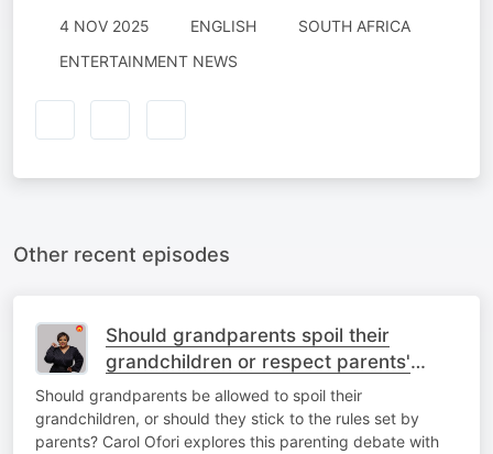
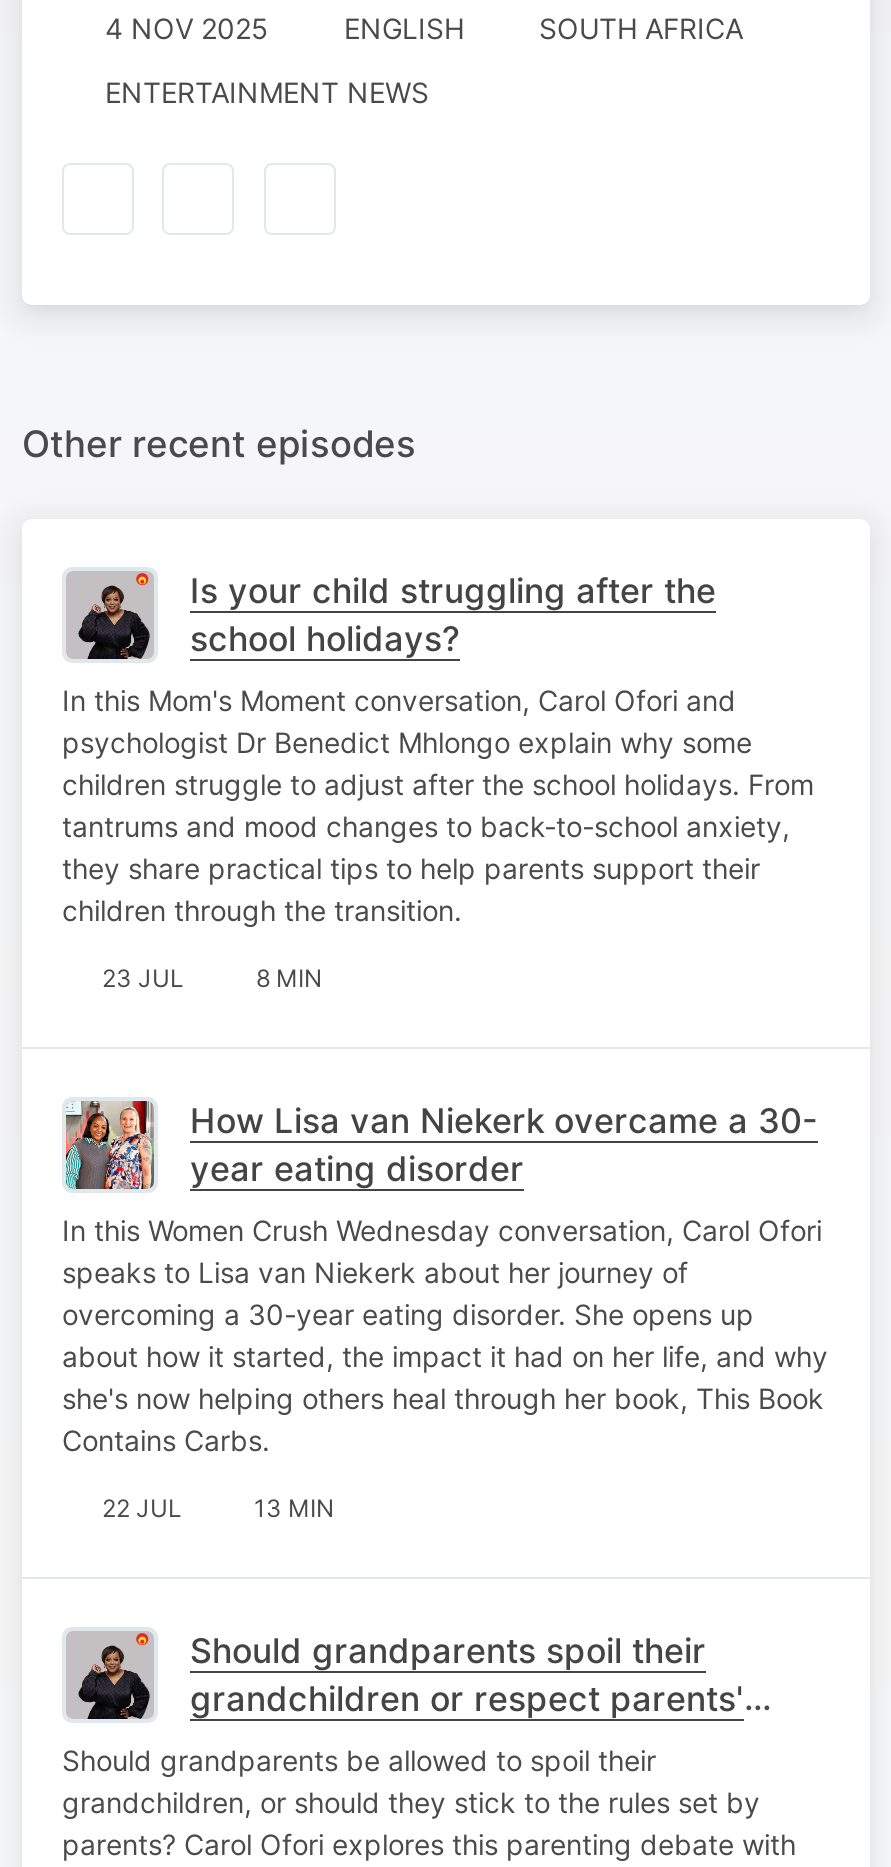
+ Is your child struggling after the
+ school holidays?
+ In this Mom's Moment conversation, Carol Ofori and
+ psychologist Dr Benedict Mhlongo explain why some
+ children struggle to adjust after the school holidays. From
+ tantrums and mood changes to back-to-school anxiety,
+ they share practical tips to help parents support their
+ children through the transition.
+ 23 JUL
+ 8 MIN

+ [image]
+ How Lisa van Niekerk overcame a 30-
+ year eating disorder
+ In this Women Crush Wednesday conversation, Carol Ofori
+ speaks to Lisa van Niekerk about her journey of
+ overcoming a 30-year eating disorder. She opens up
+ about how it started, the impact it had on her life, and why
+ she's now helping others heal through her book, This Book
+ Contains Carbs.
+ 22 JUL
+ 13 MIN
